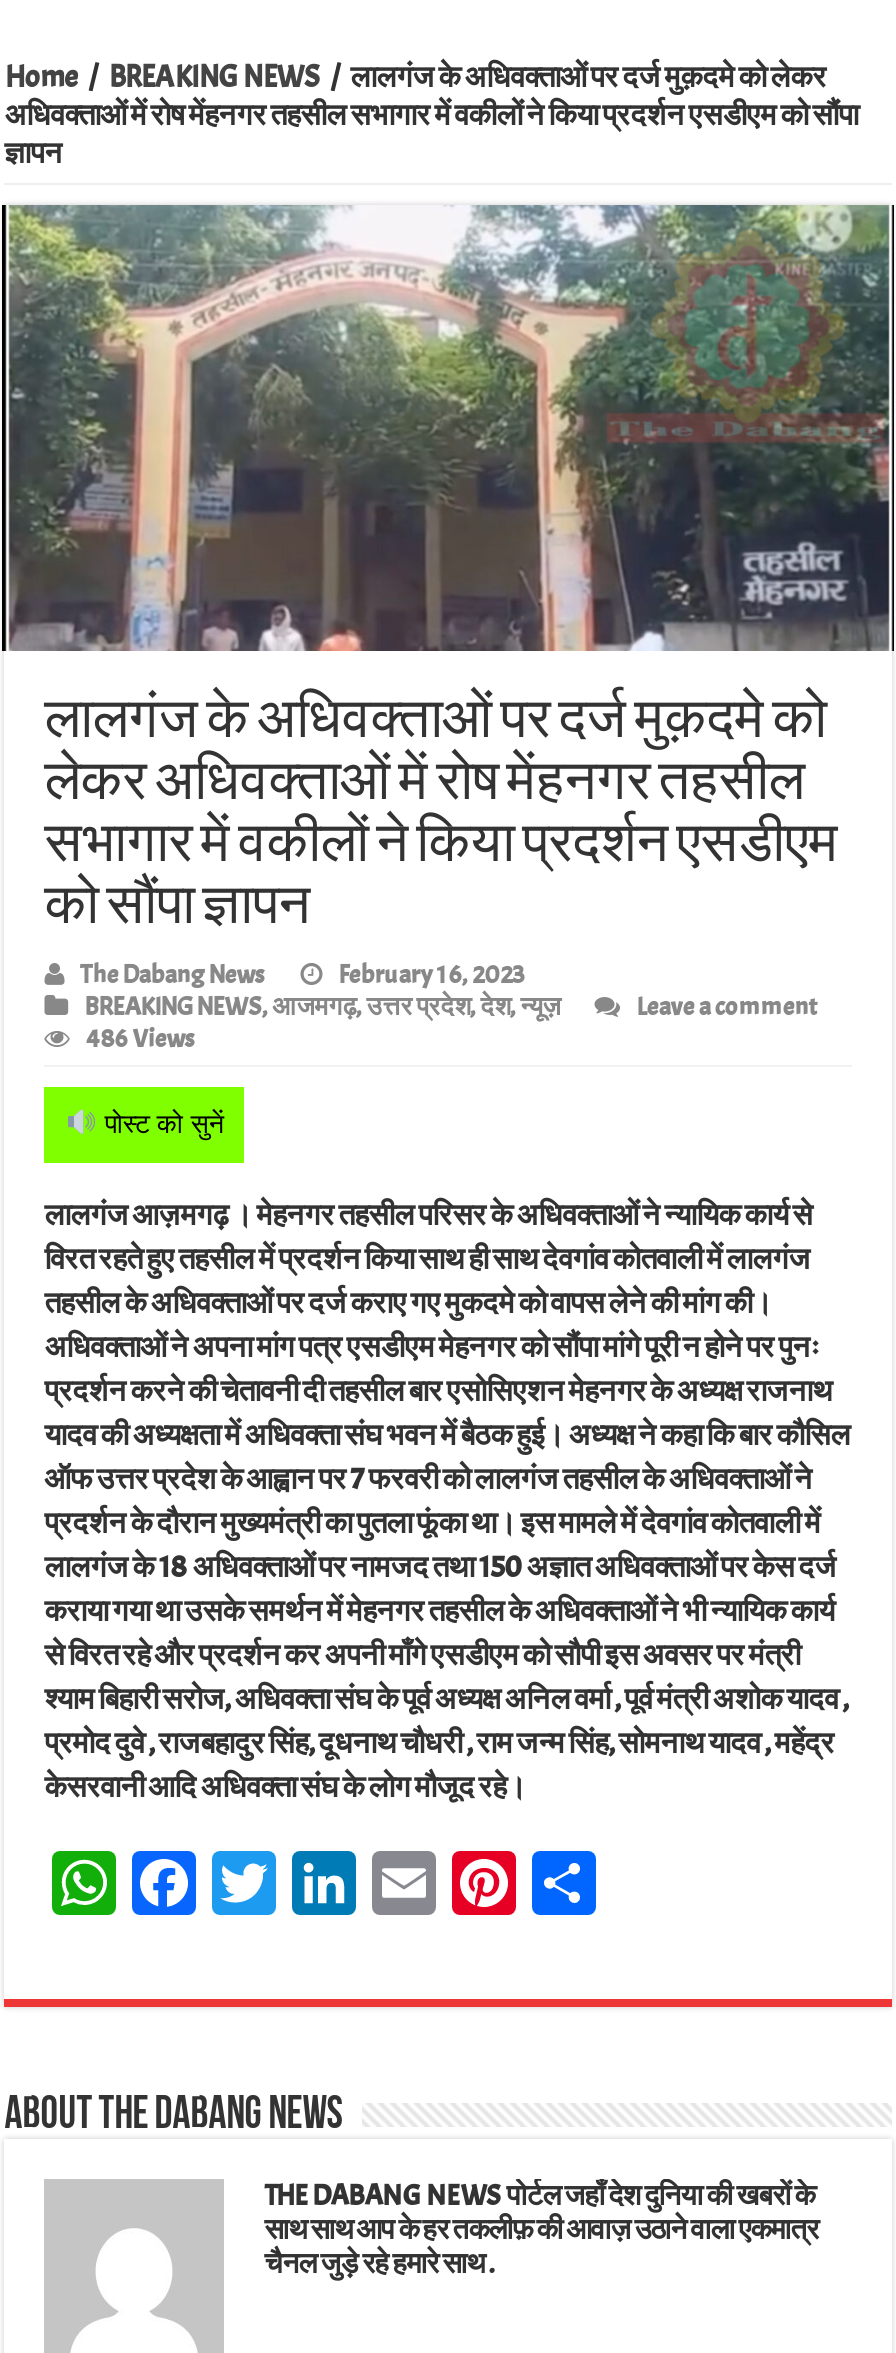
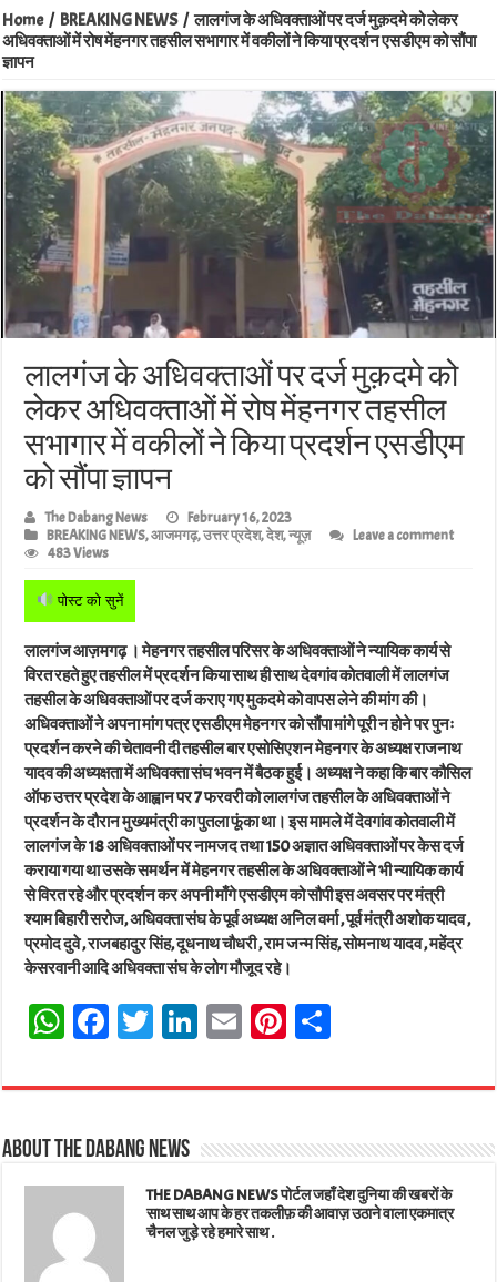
- 486 Views
+ 483 Views
